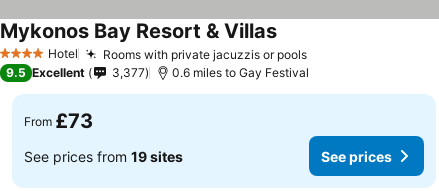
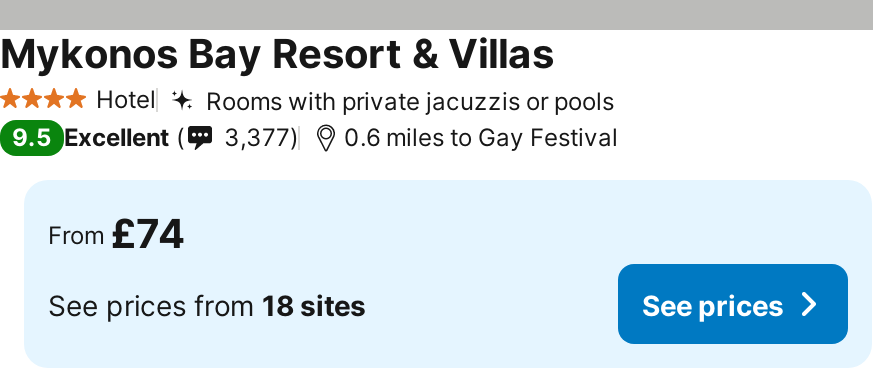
- From £73
+ From £74

- See prices from 19 sites
+ See prices from 18 sites
